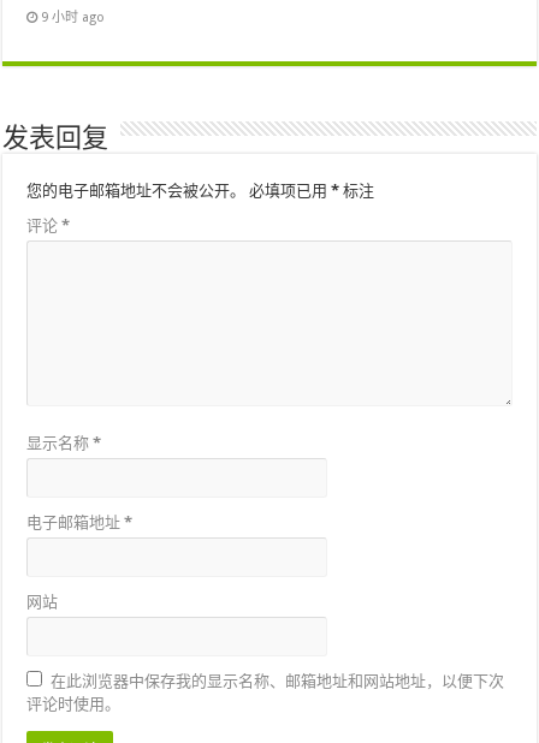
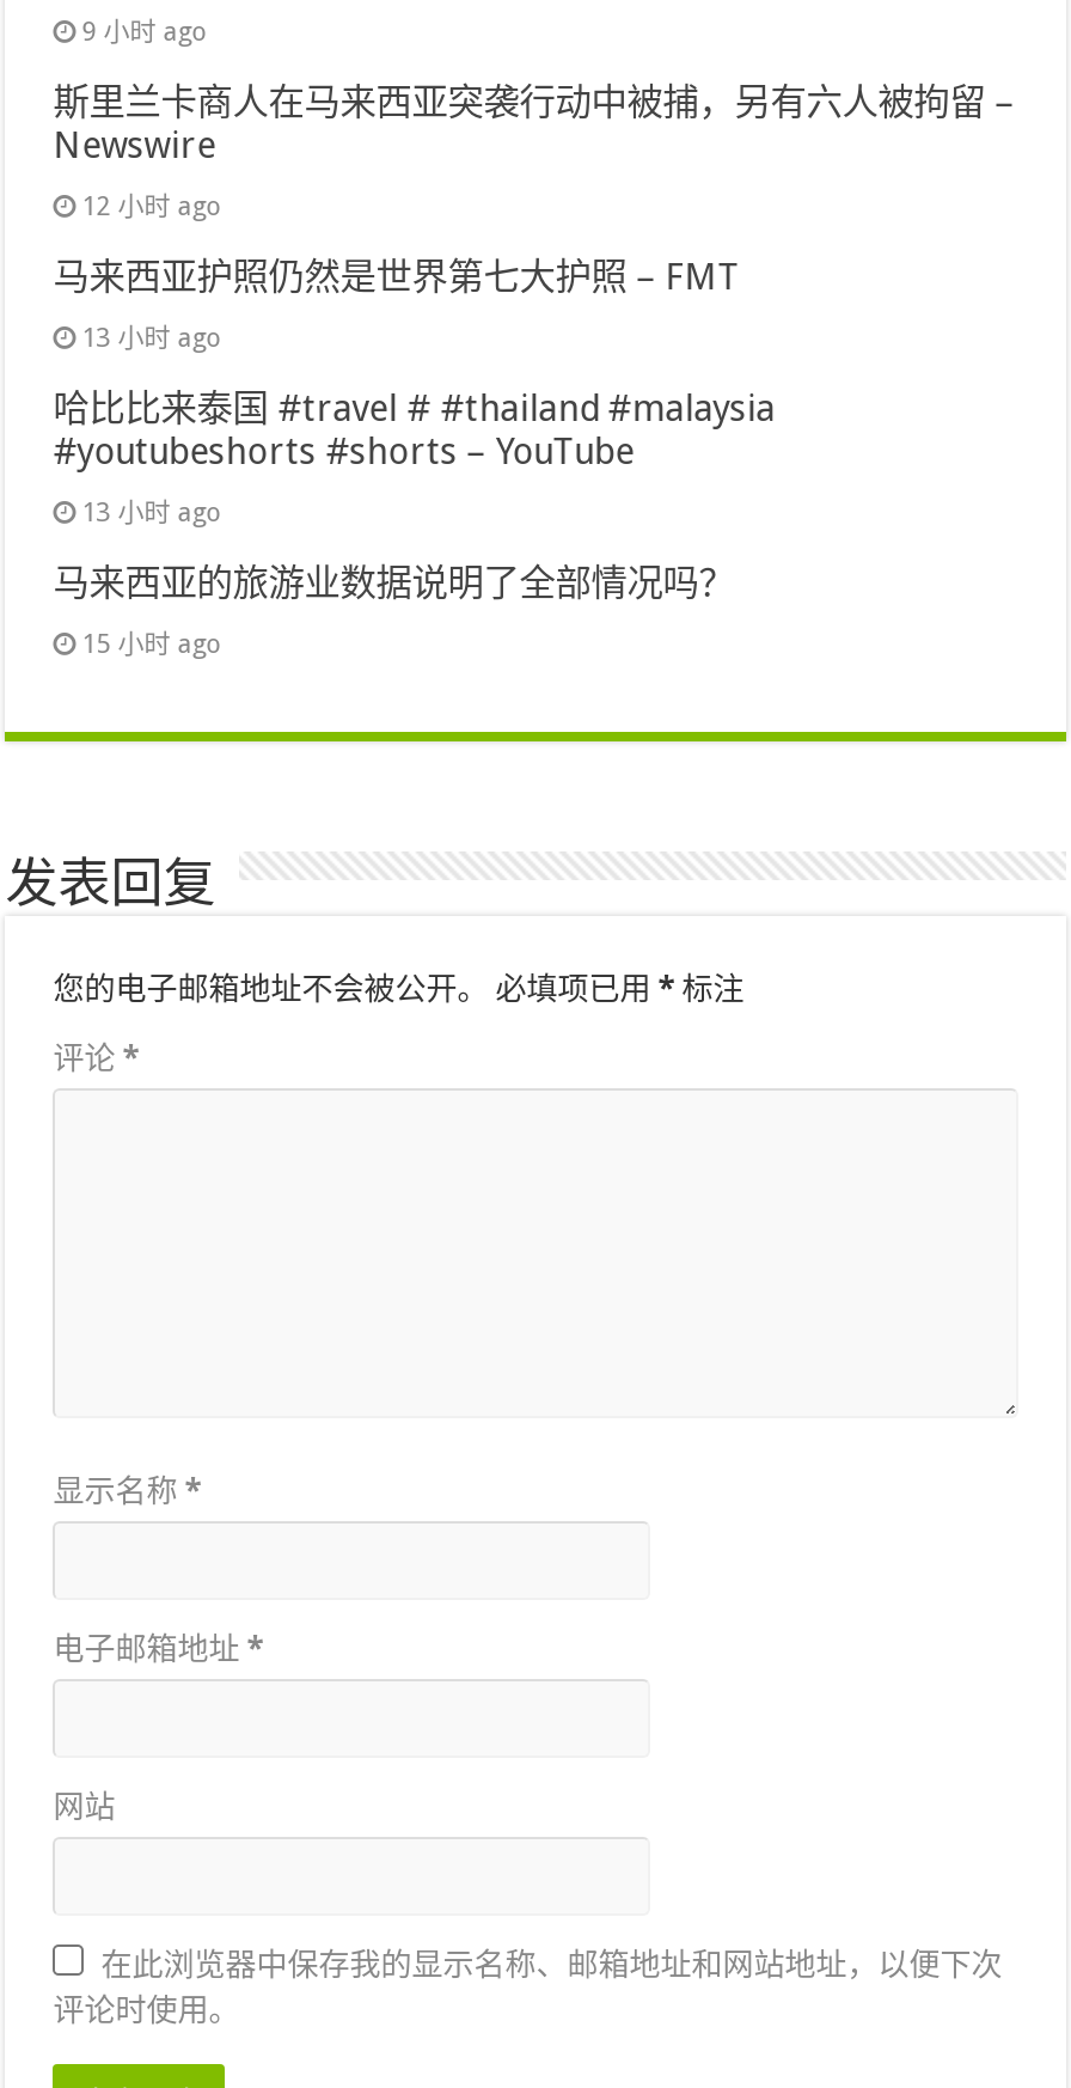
+ 斯里兰卡商人在马来西亚突袭行动中被捕，另有六人被拘留 –
+ Newswire
+ 12 小时 ago
+ 马来西亚护照仍然是世界第七大护照 – FMT
+ 13 小时 ago
+ 哈比比来泰国 #travel # #thailand #malaysia
+ #youtubeshorts #shorts – YouTube
+ 13 小时 ago
+ 马来西亚的旅游业数据说明了全部情况吗？
+ 15 小时 ago
